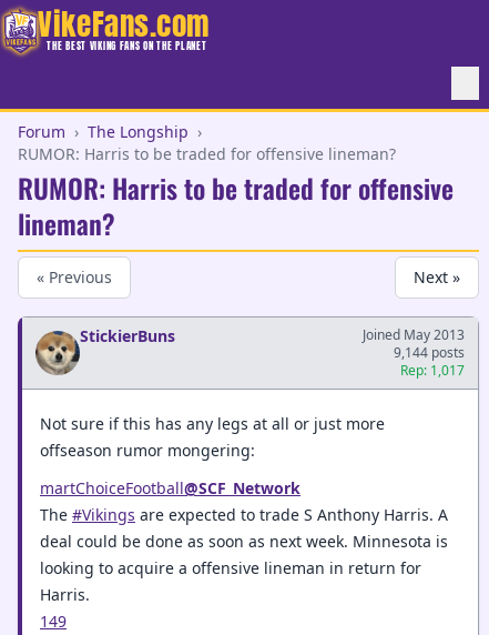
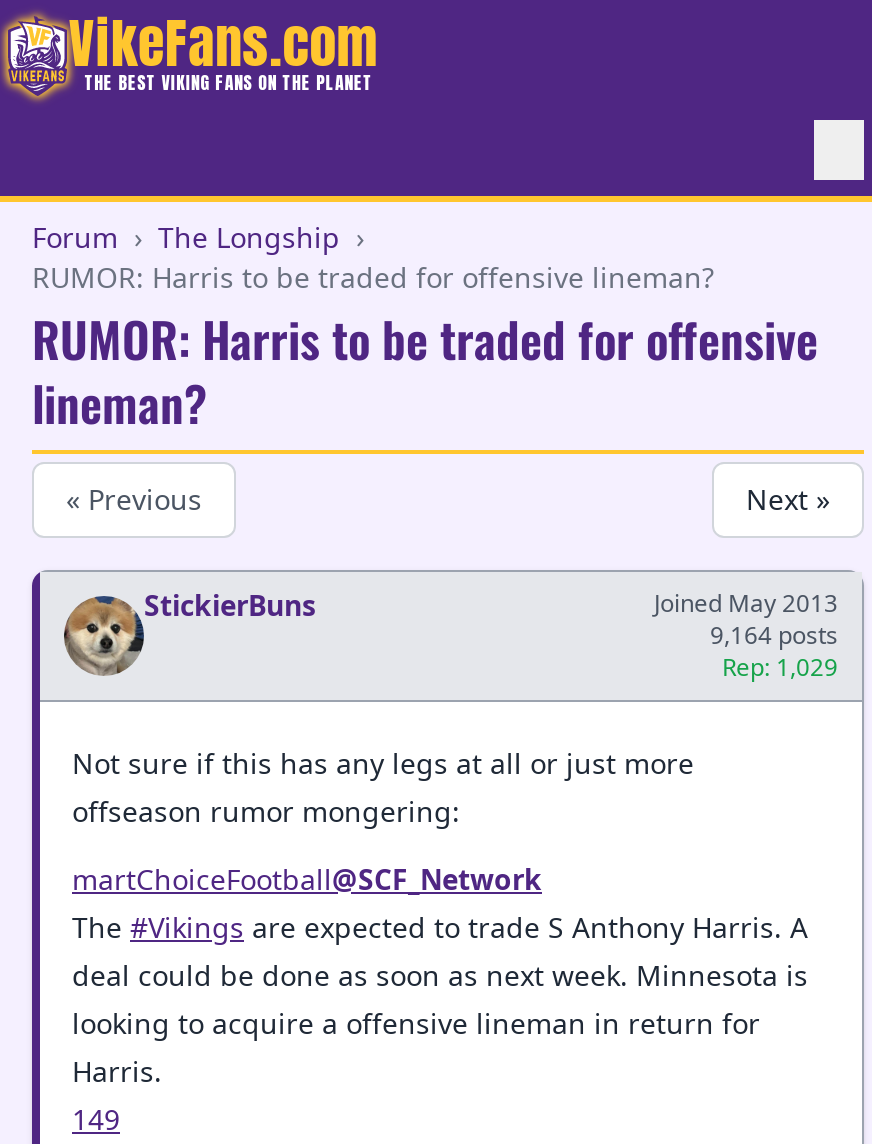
- 9,144 posts
+ 9,164 posts

- Rep: 1,017
+ Rep: 1,029
